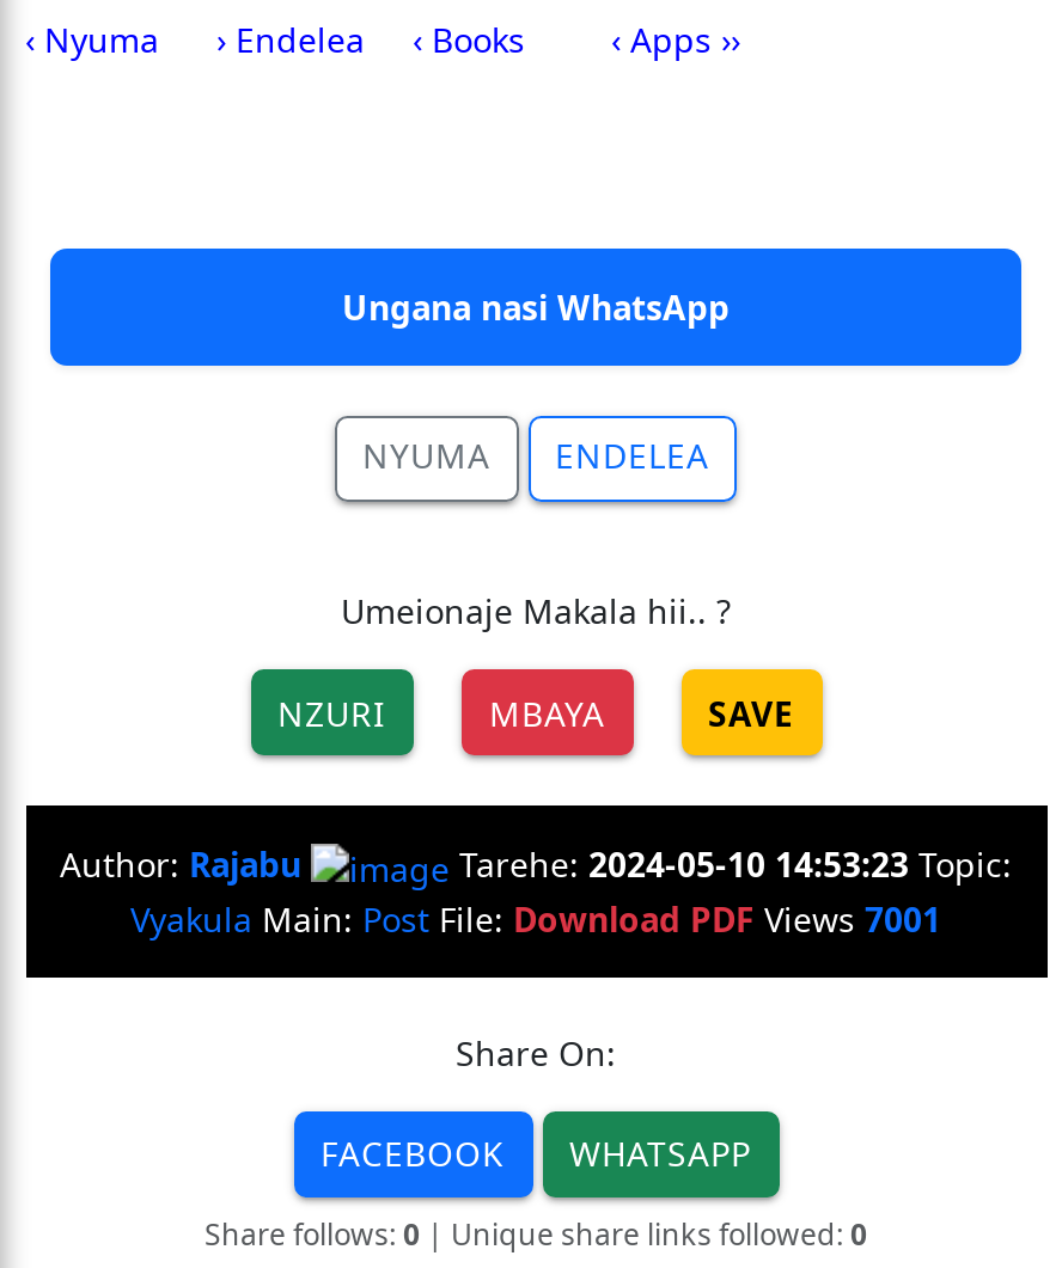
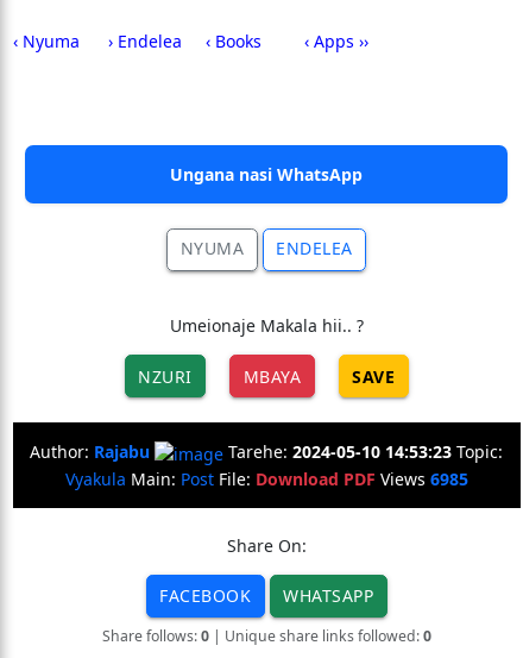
- Vyakula Main: Post File: Download PDF Views 7001
+ Vyakula Main: Post File: Download PDF Views 6985
